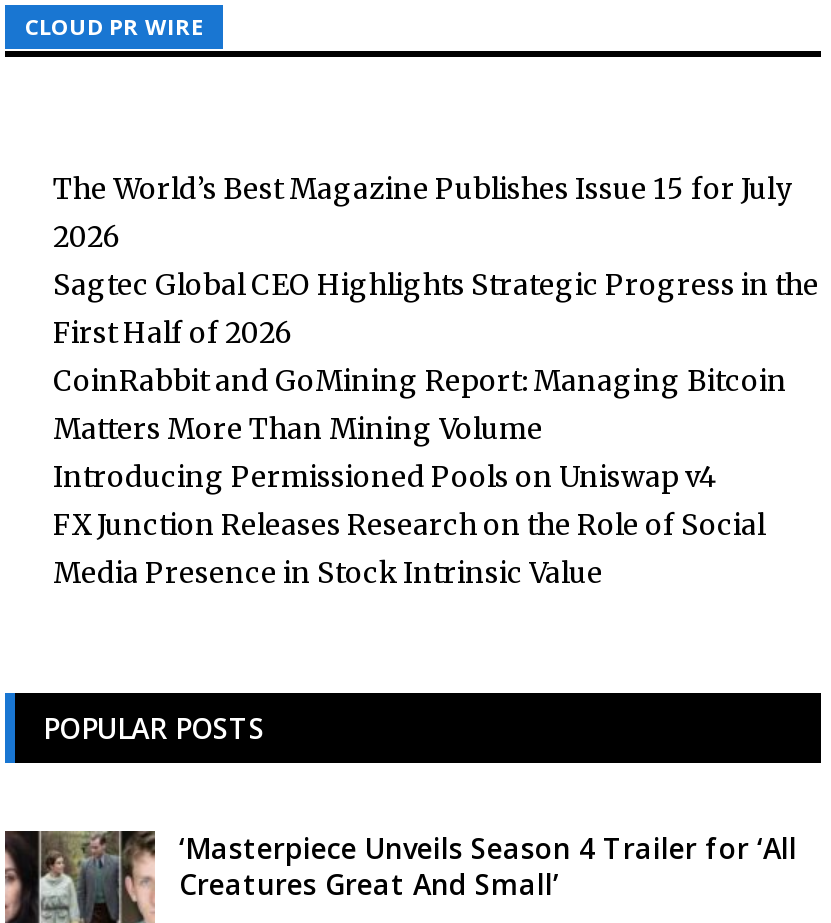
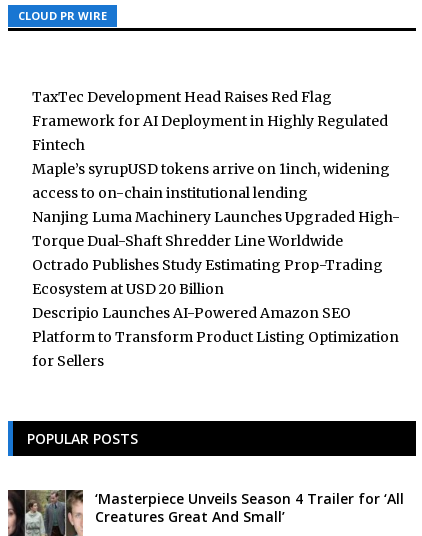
- The World’s Best Magazine Publishes Issue 15 for July
- 2026
- Sagtec Global CEO Highlights Strategic Progress in the
- First Half of 2026
- CoinRabbit and GoMining Report: Managing Bitcoin
- Matters More Than Mining Volume
- Introducing Permissioned Pools on Uniswap v4
- FX Junction Releases Research on the Role of Social
- Media Presence in Stock Intrinsic Value
+ TaxTec Development Head Raises Red Flag
+ Framework for AI Deployment in Highly Regulated
+ Fintech
+ Maple’s syrupUSD tokens arrive on 1inch, widening
+ access to on-chain institutional lending
+ Nanjing Luma Machinery Launches Upgraded High-
+ Torque Dual-Shaft Shredder Line Worldwide
+ Octrado Publishes Study Estimating Prop-Trading
+ Ecosystem at USD 20 Billion
+ Descripio Launches AI-Powered Amazon SEO
+ Platform to Transform Product Listing Optimization
+ for Sellers
